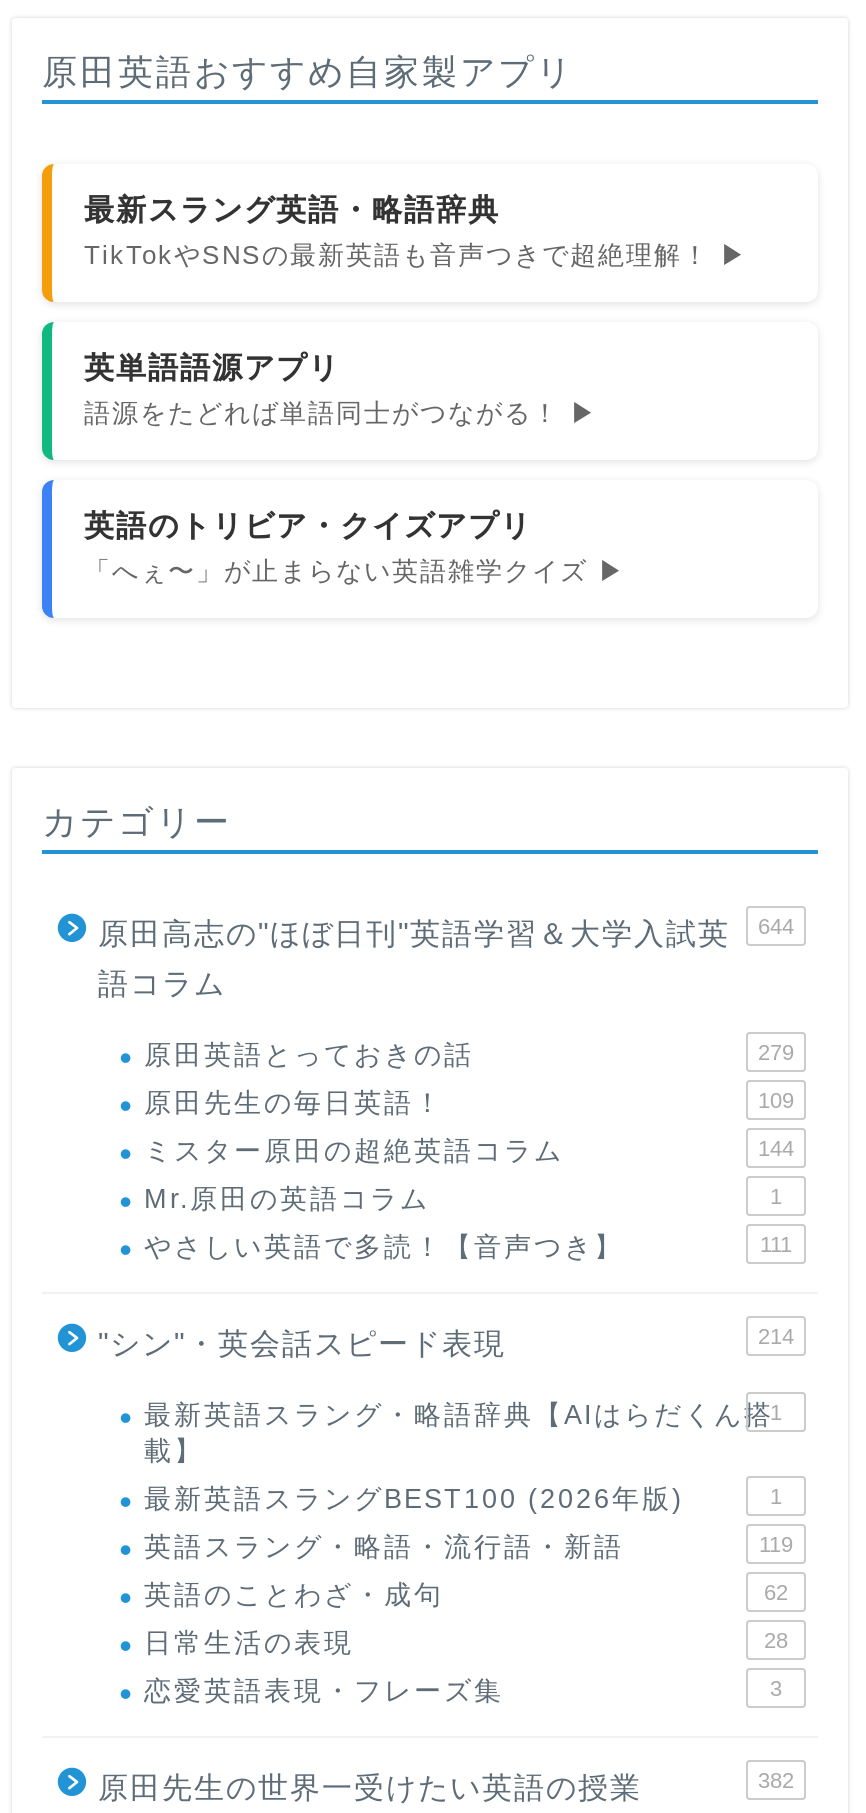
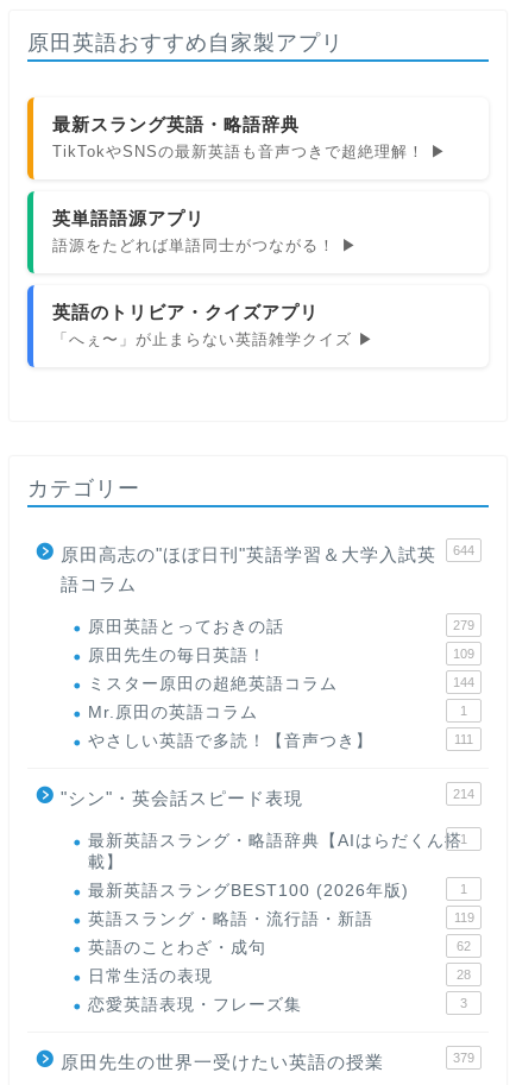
- 382
+ 379
